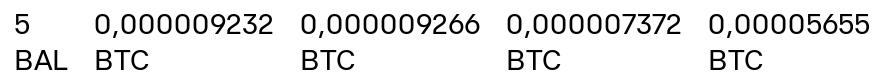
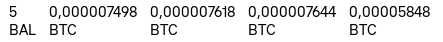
- 0,000009232
+ 0,000007498

- 0,000009266
+ 0,000007618

- 0,000007372
+ 0,000007644

- 0,00005655
+ 0,00005848
